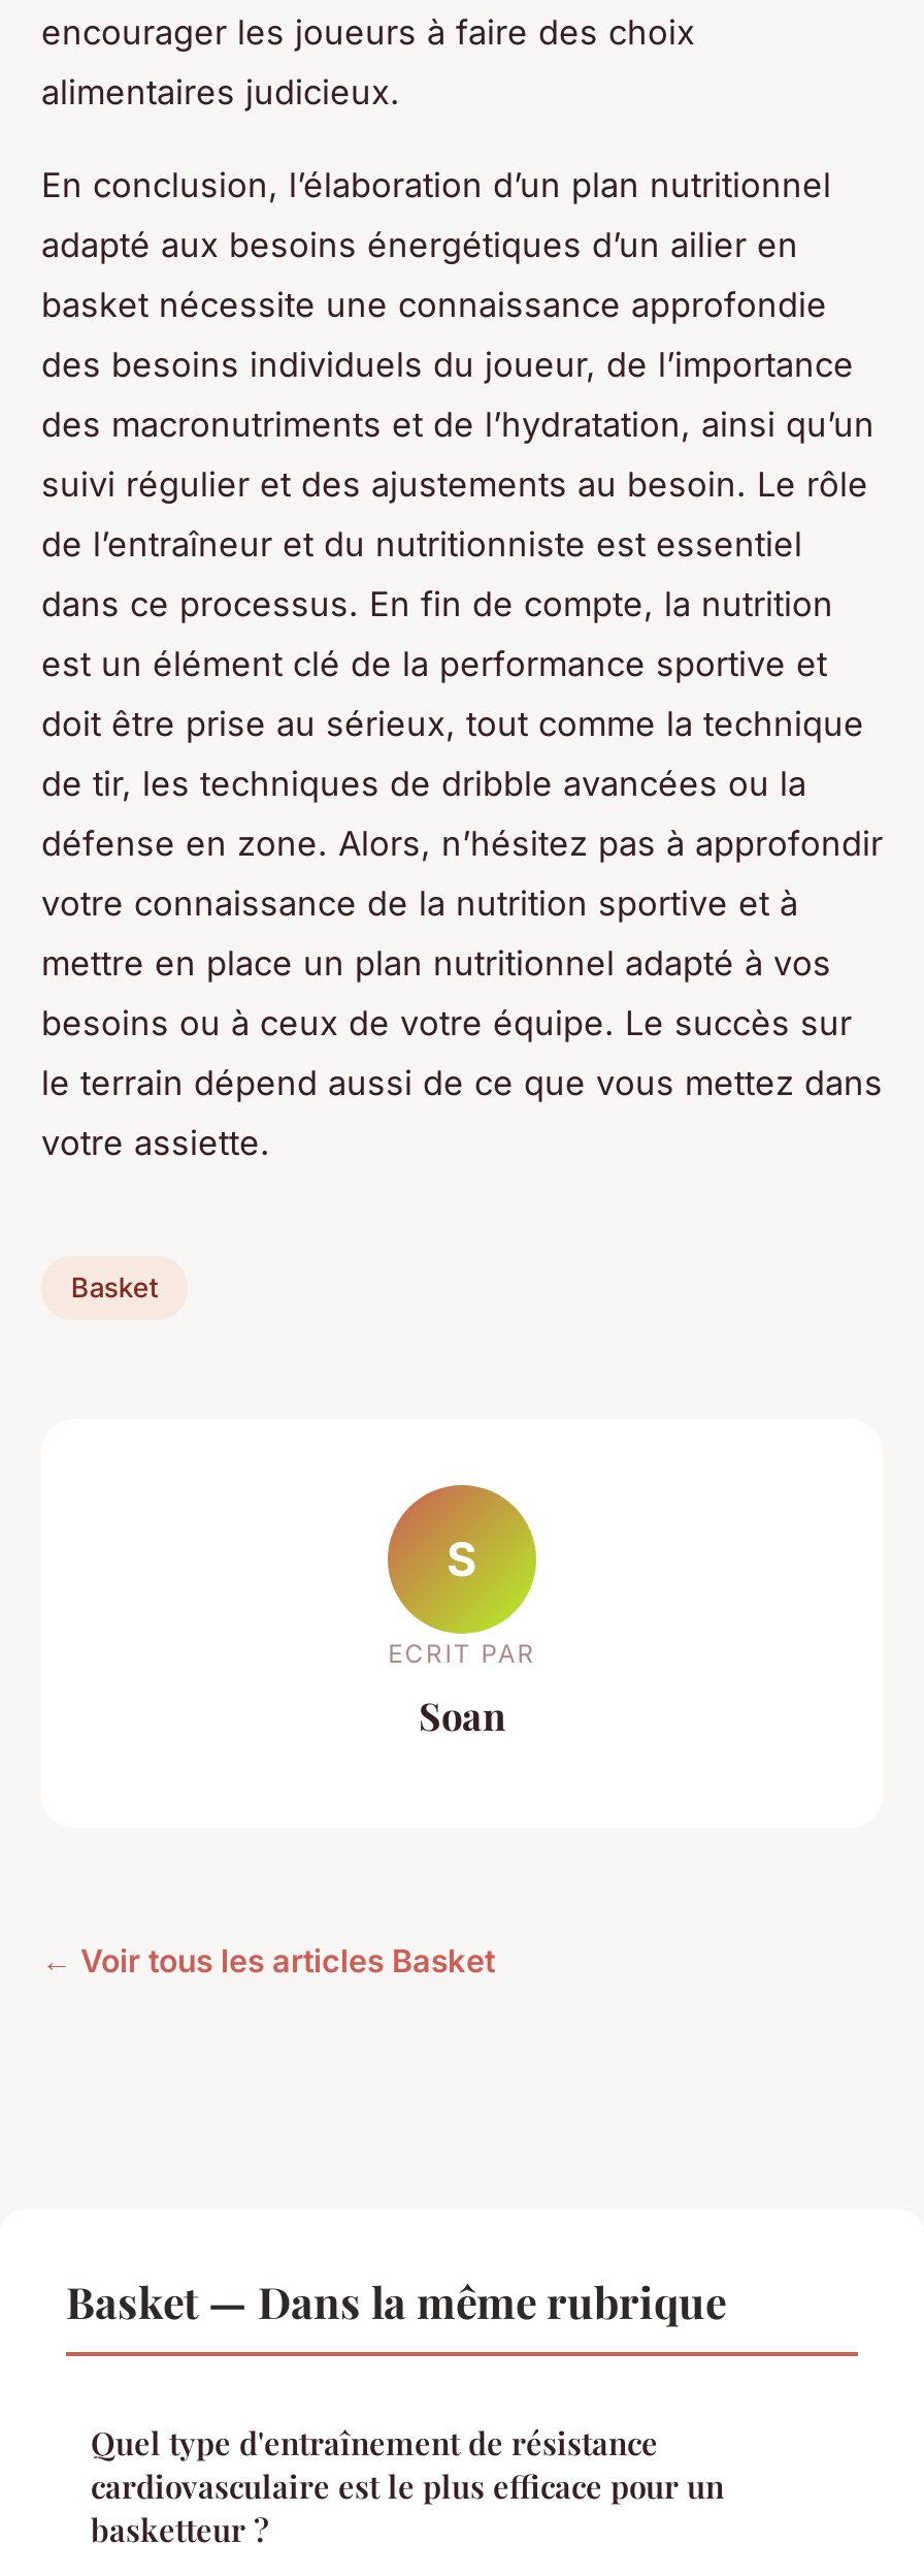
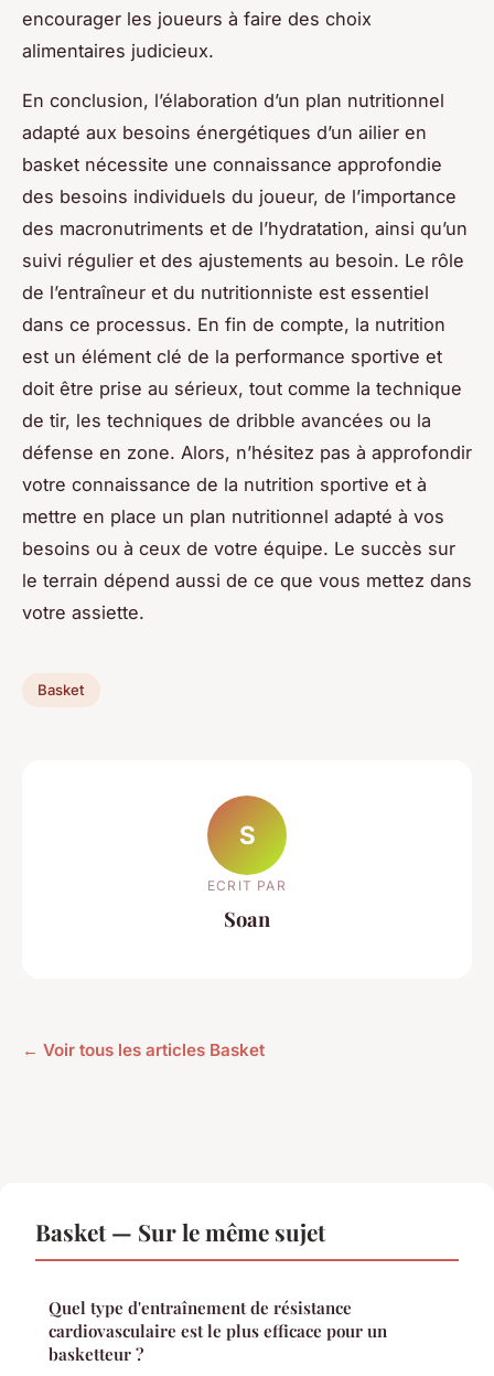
- Basket — Dans la même rubrique
+ Basket — Sur le même sujet
